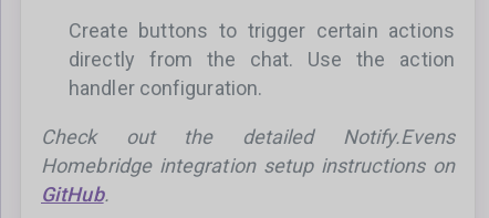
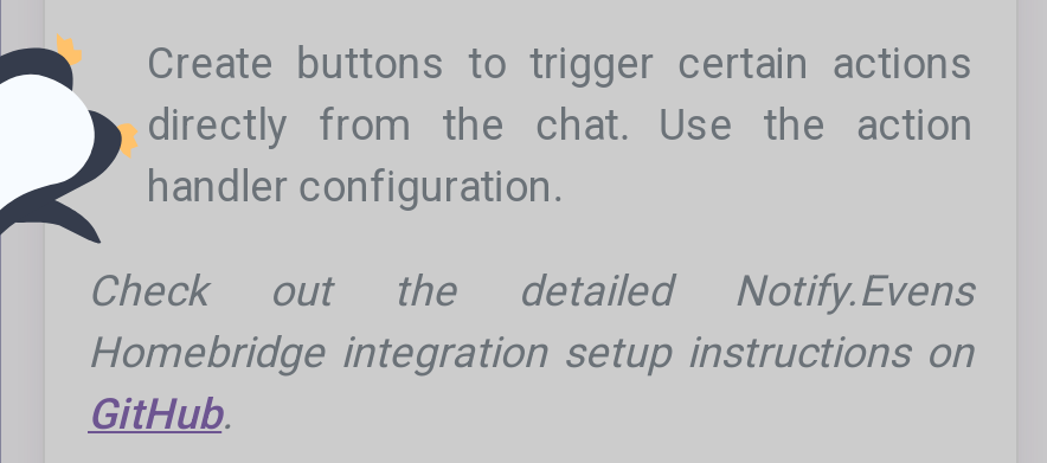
+ [image]
